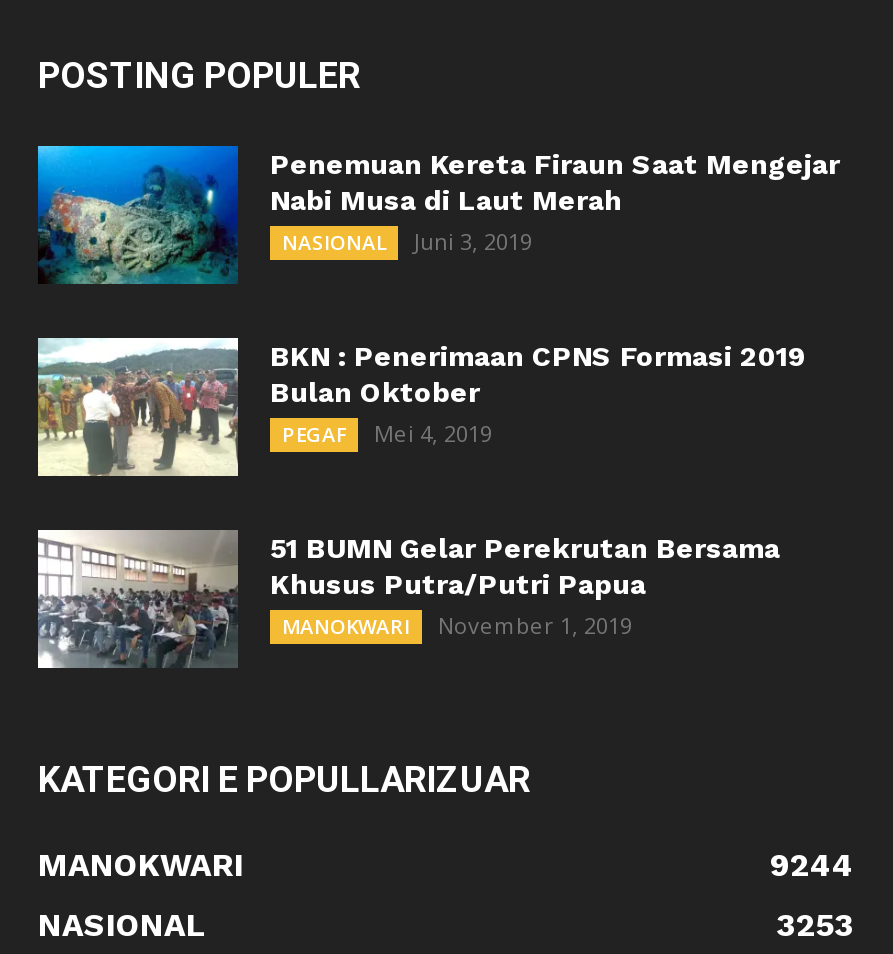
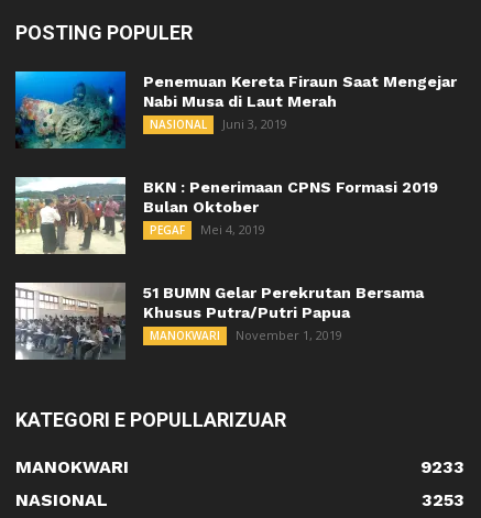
- 9244
+ 9233
